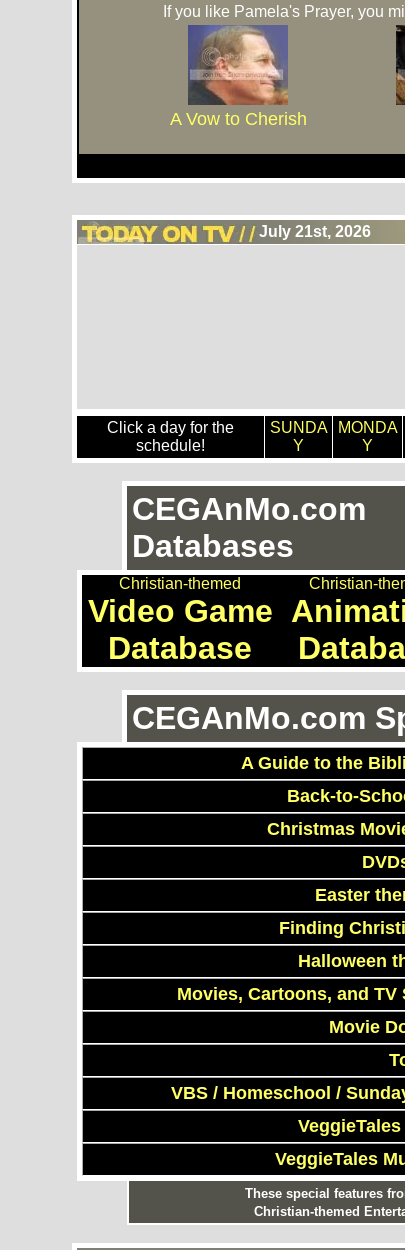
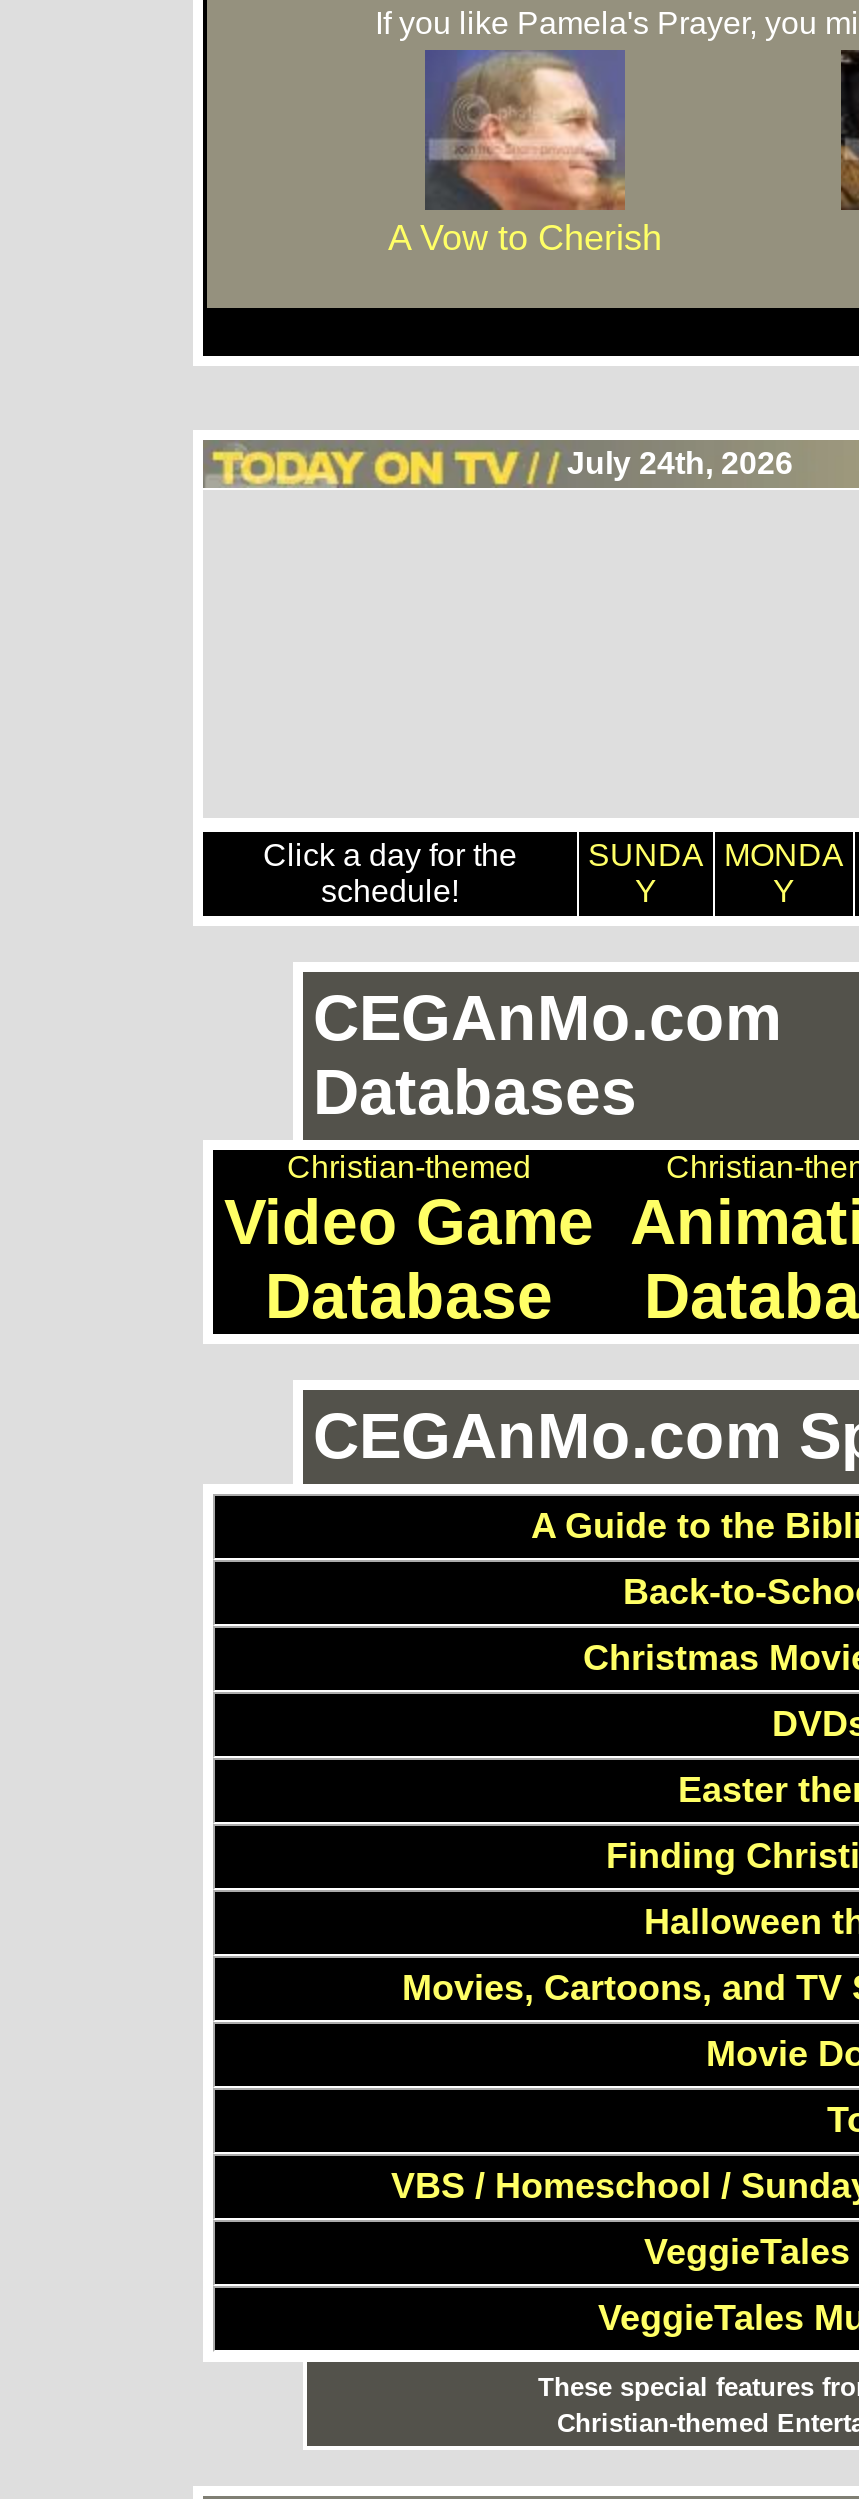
- July 21st, 2026
+ July 24th, 2026
